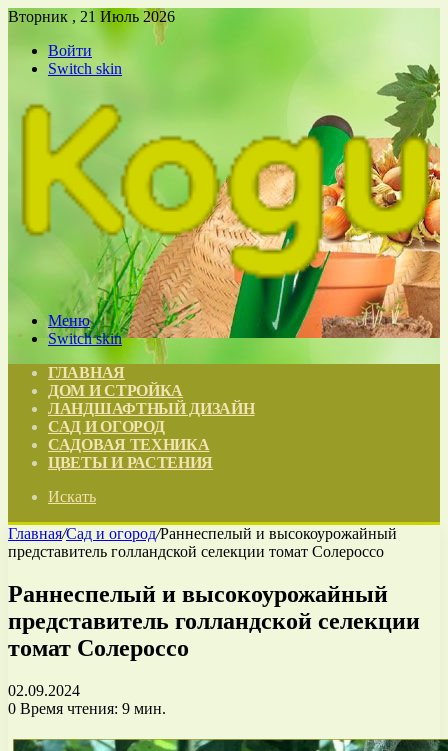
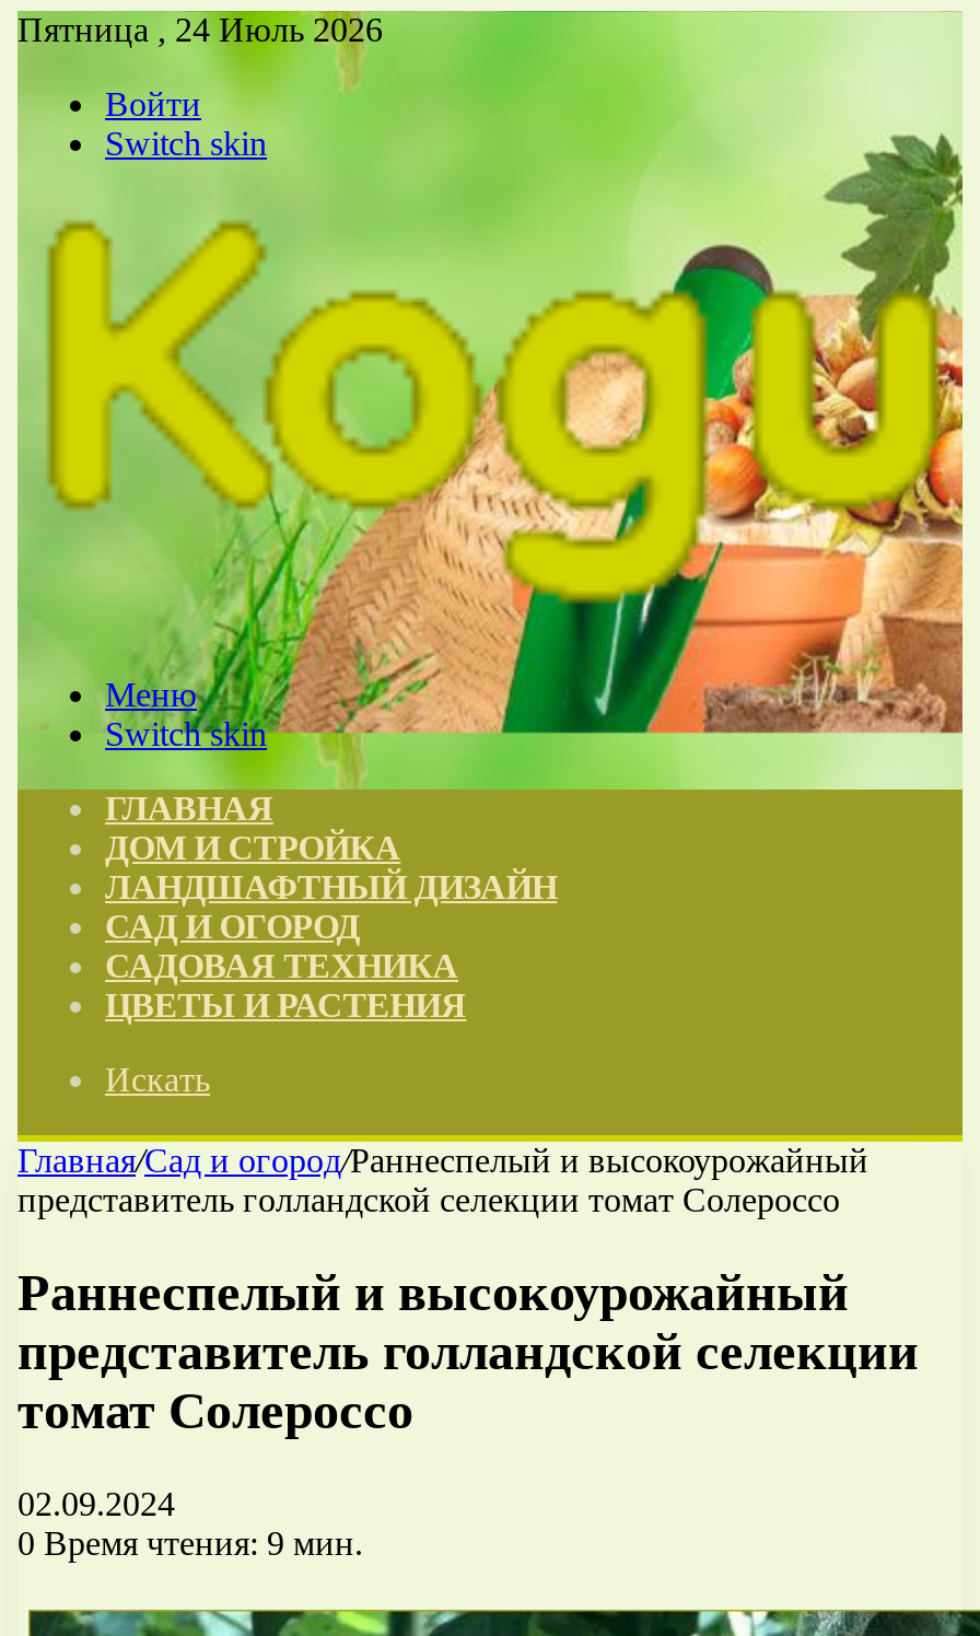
- Вторник , 21 Июль 2026
+ Пятница , 24 Июль 2026
